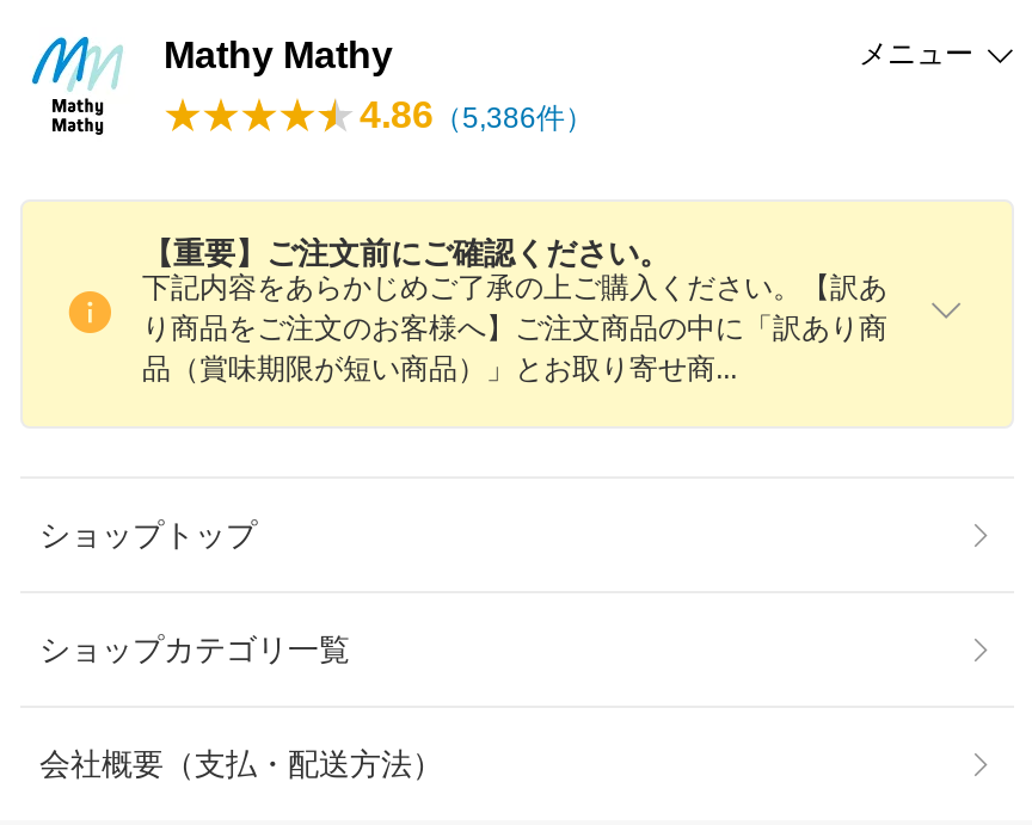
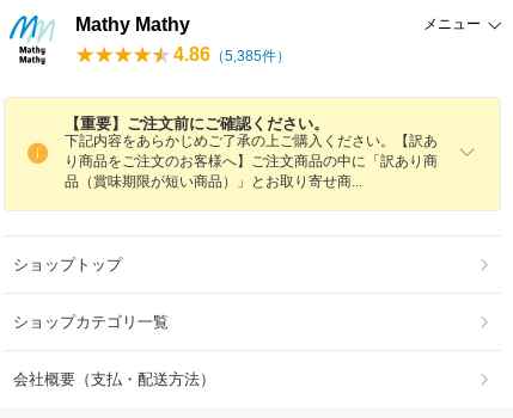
- 4.86（5,386件）
+ 4.86（5,385件）
